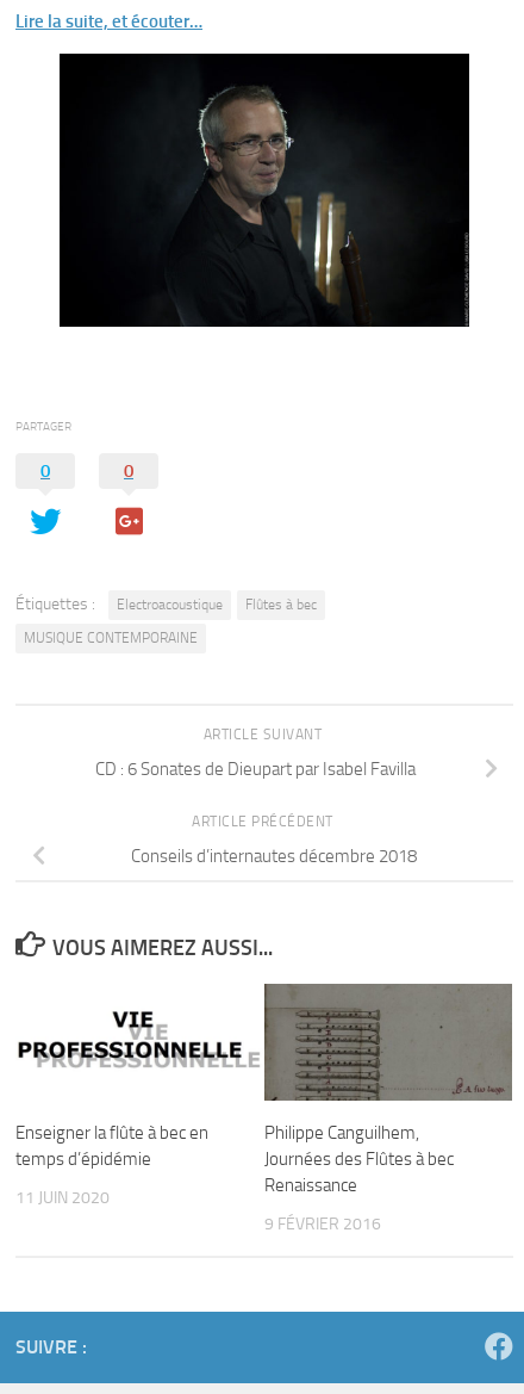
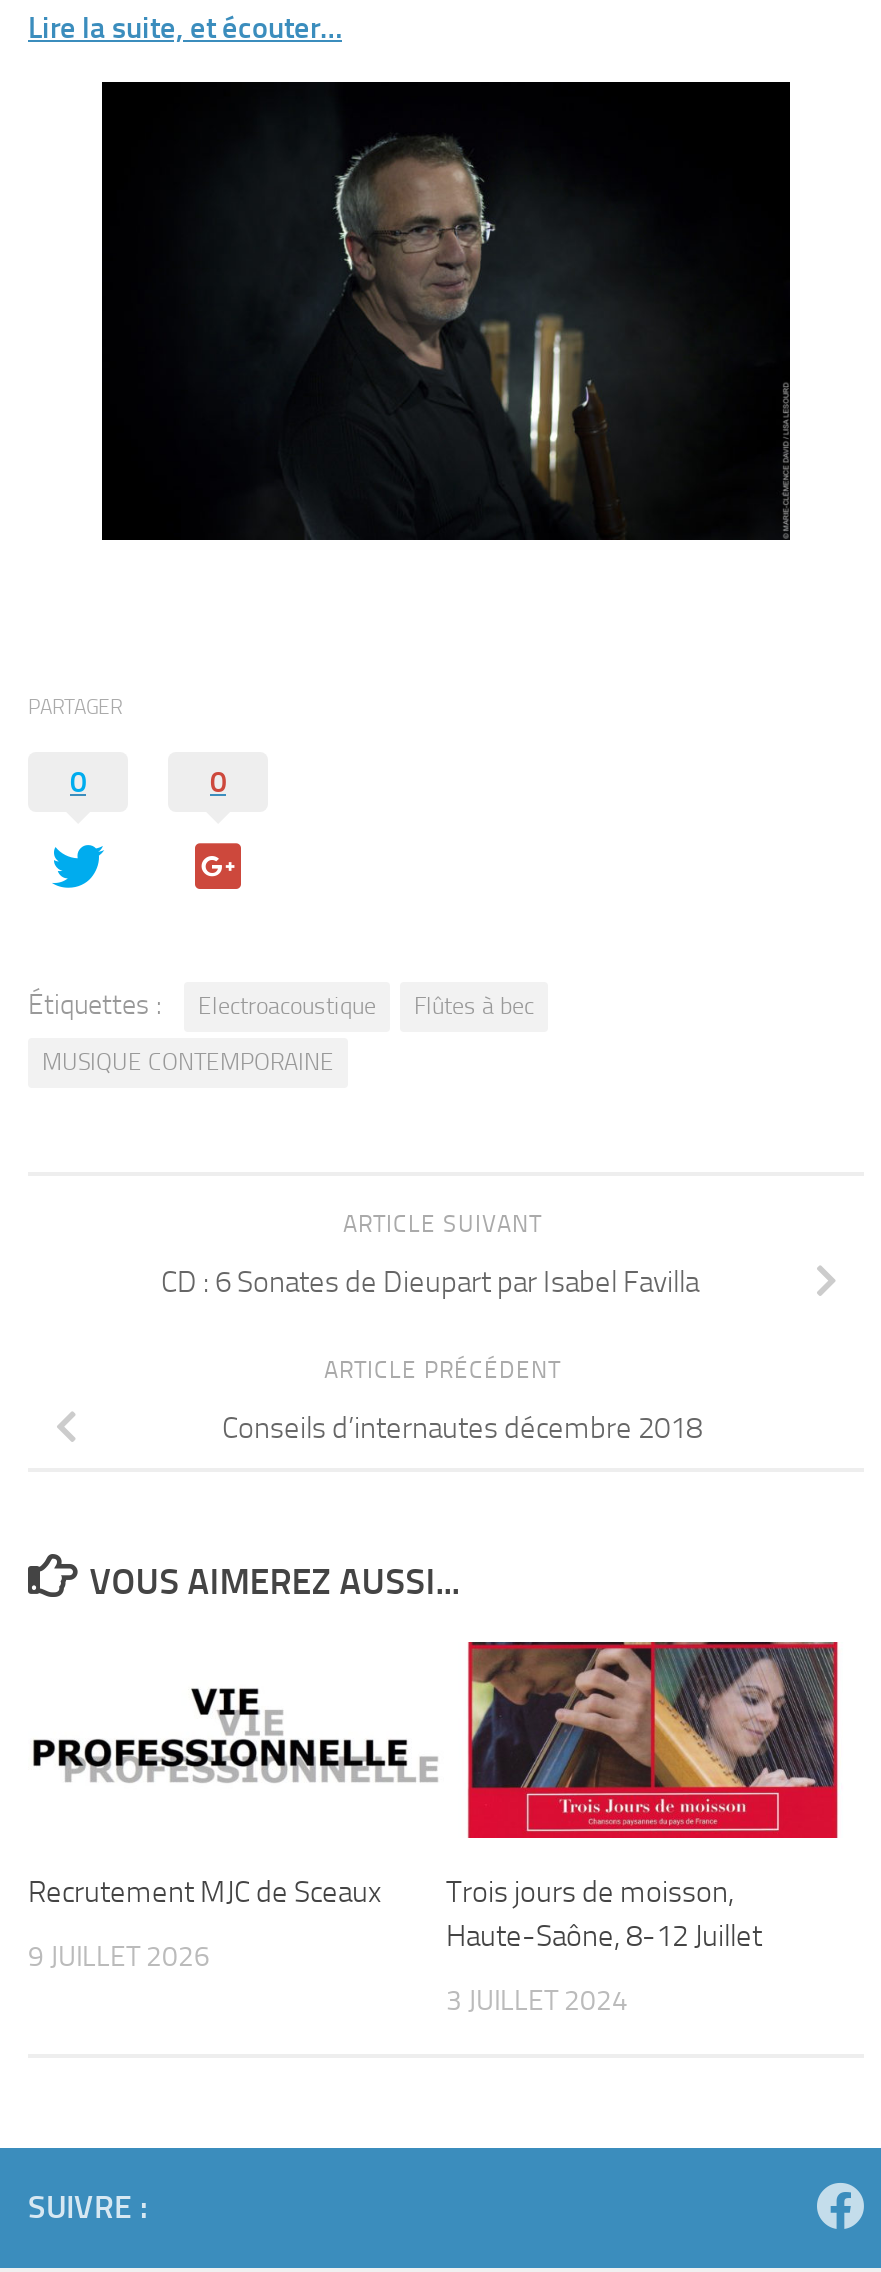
- [image]
- Philippe Canguilhem,
- Journées des Flûtes à bec
- Renaissance
+ [image]
+ Trois jours de moisson,
+ Haute-Saône, 8-12 Juillet

- Enseigner la flûte à bec en
- temps d’épidémie
+ Recrutement MJC de Sceaux

- 11 JUIN 2020
+ 9 JUILLET 2026

- 9 FÉVRIER 2016
+ 3 JUILLET 2024
